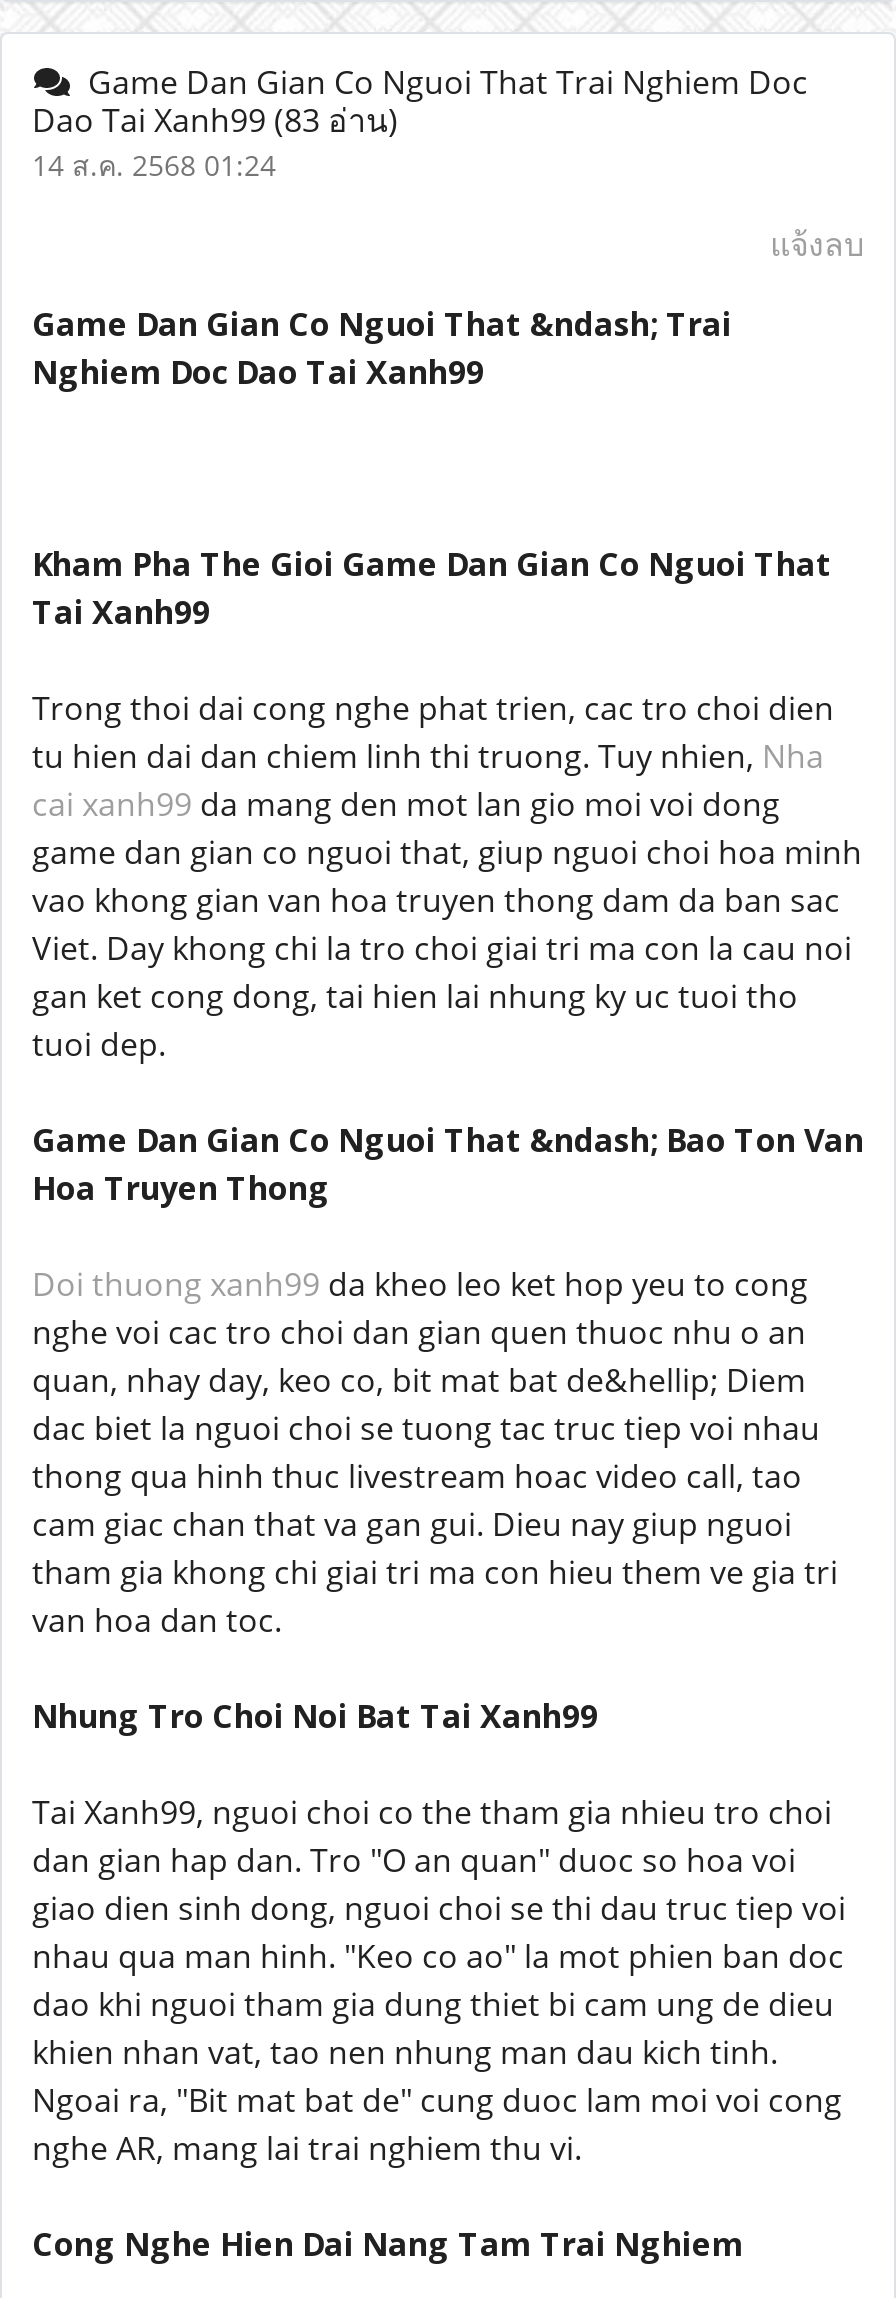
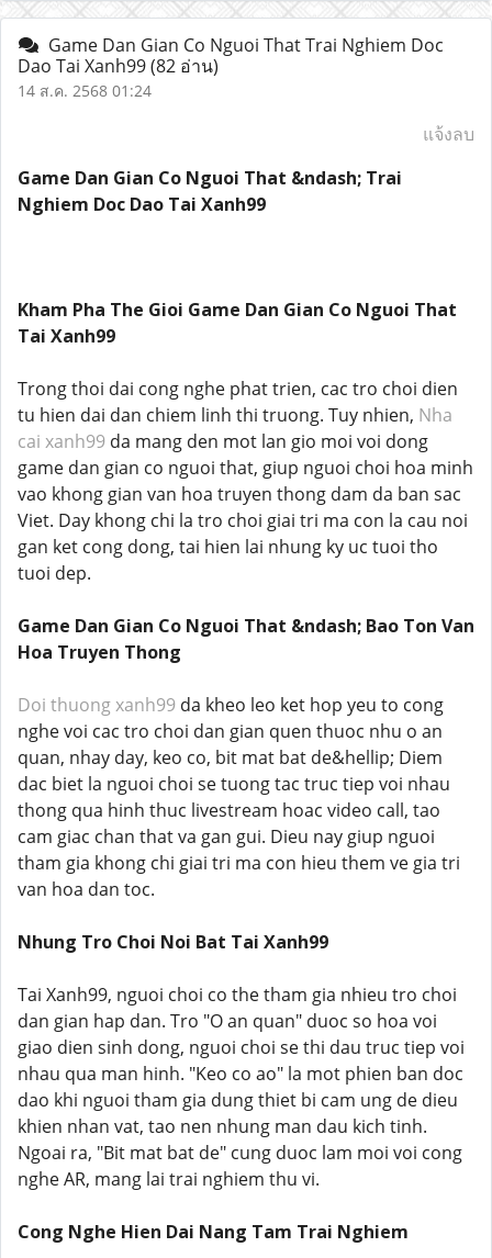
- Dao Tai Xanh99 (83 อ่าน)
+ Dao Tai Xanh99 (82 อ่าน)
